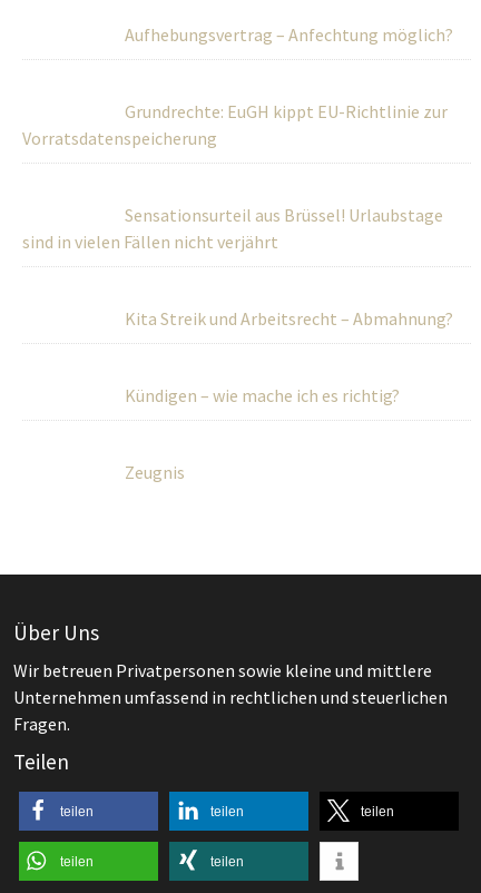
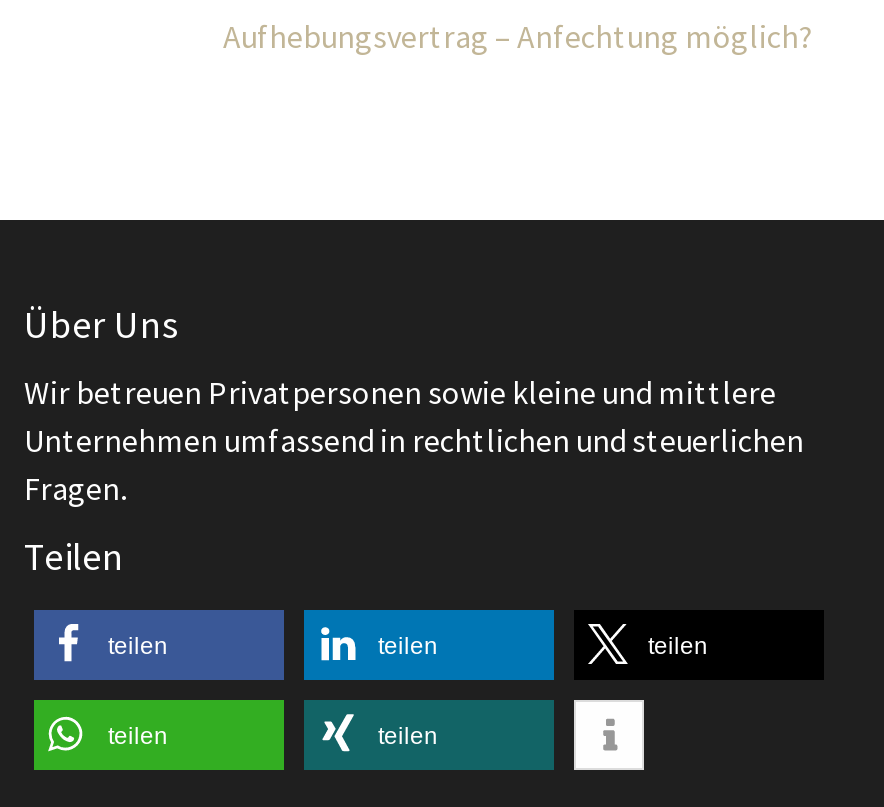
- Grundrechte: EuGH kippt EU-Richtlinie zur
- Vorratsdatenspeicherung
- Sensationsurteil aus Brüssel! Urlaubstage
- sind in vielen Fällen nicht verjährt
- Kita Streik und Arbeitsrecht – Abmahnung?
- Kündigen – wie mache ich es richtig?
- Zeugnis
